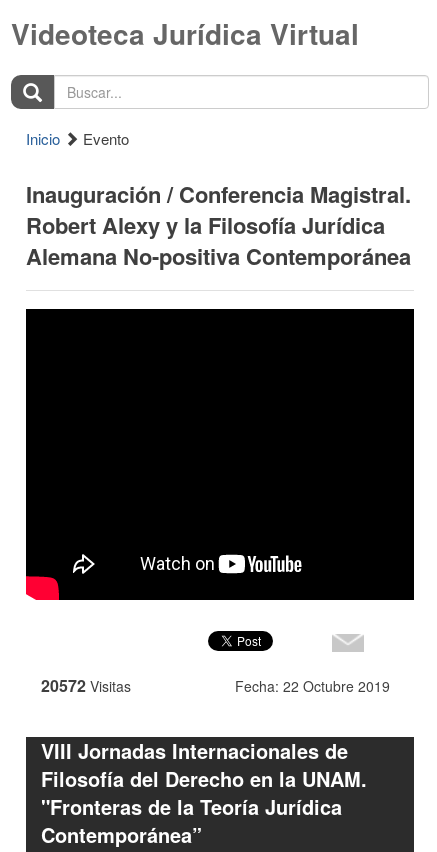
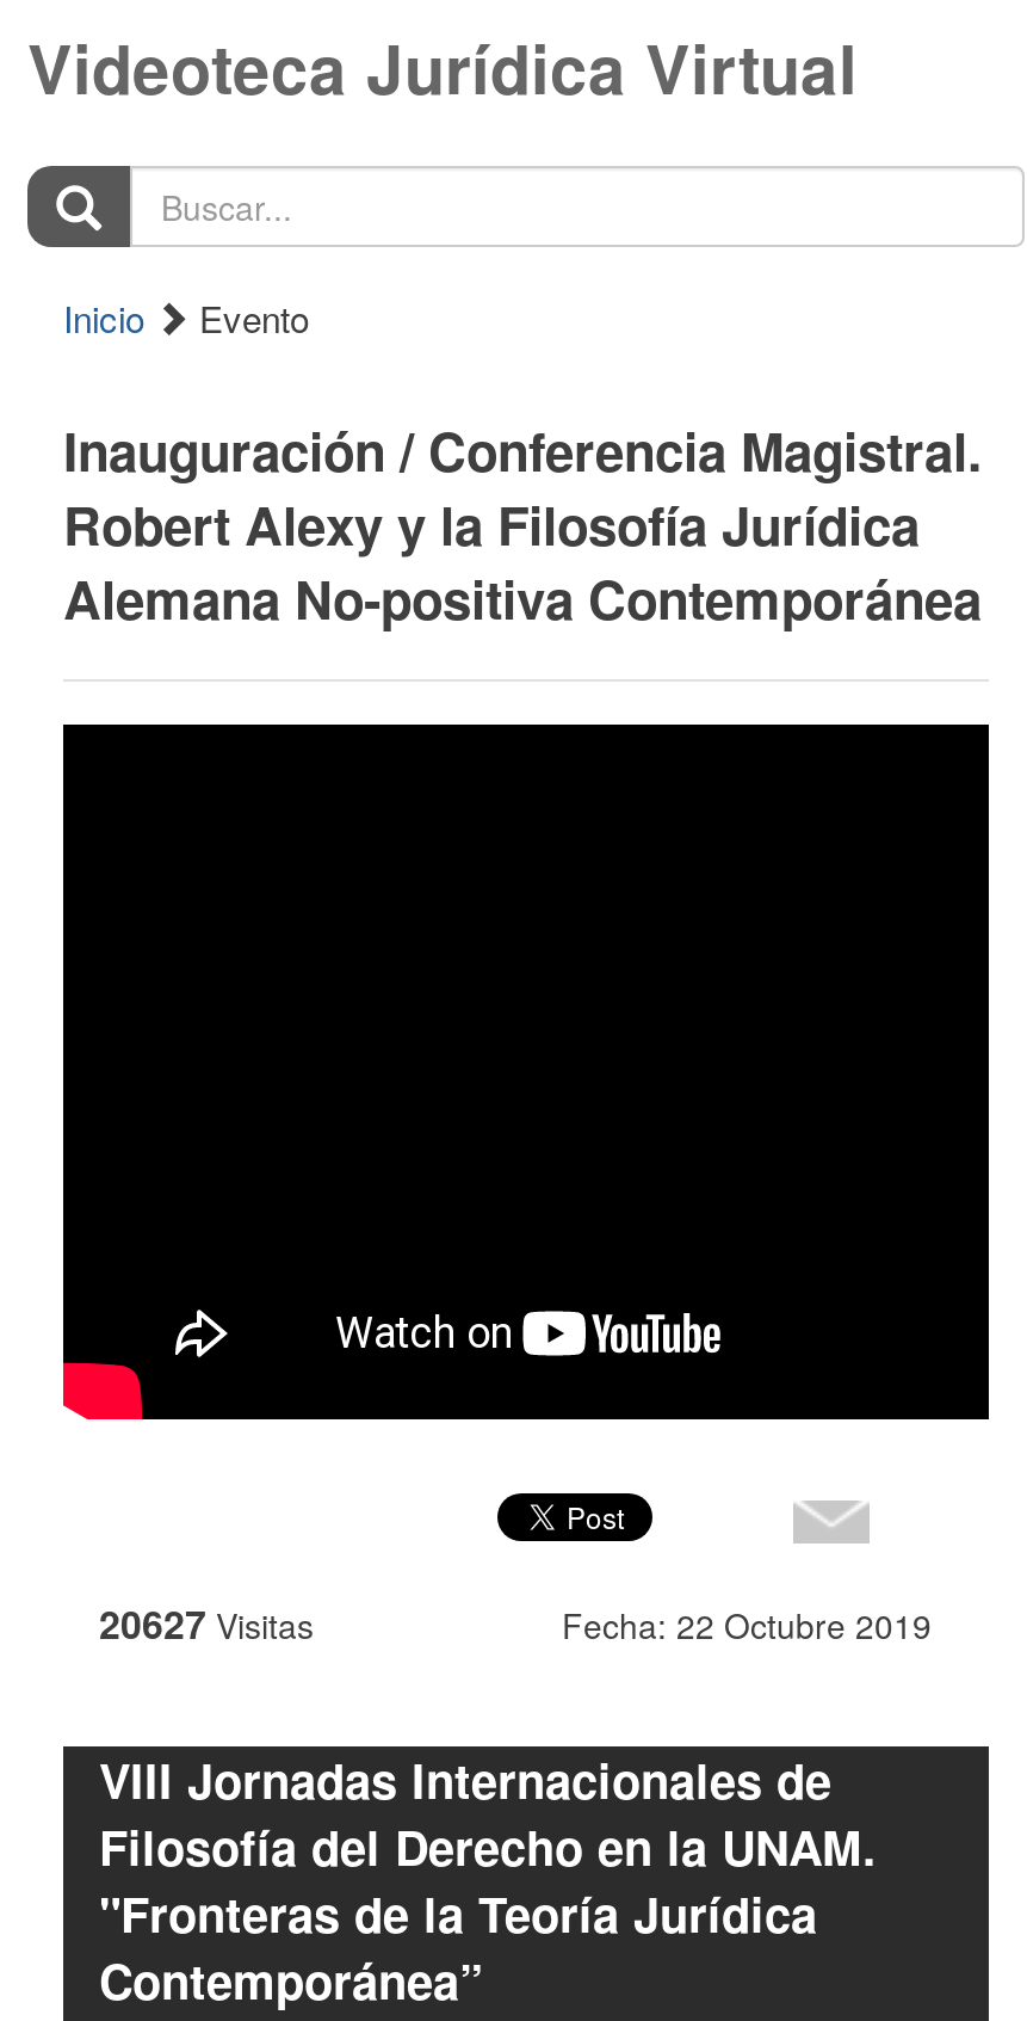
- 20572 Visitas
+ 20627 Visitas
